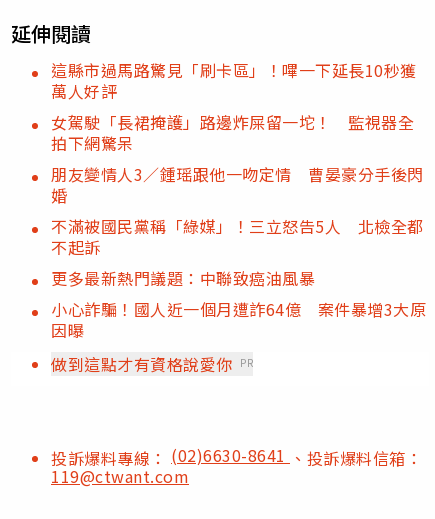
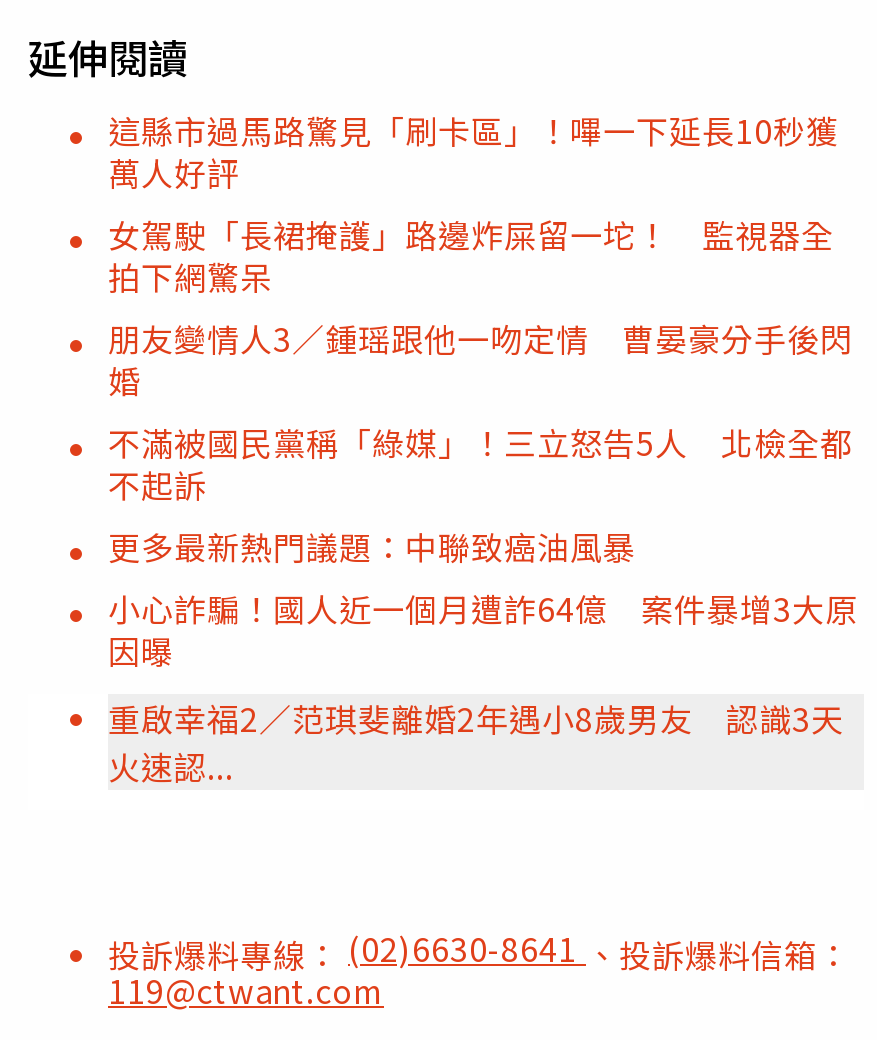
- 做到這點才有資格說愛你 PR
+ 重啟幸福2／范琪斐離婚2年遇小8歲男友 認識3天
+ 火速認...
